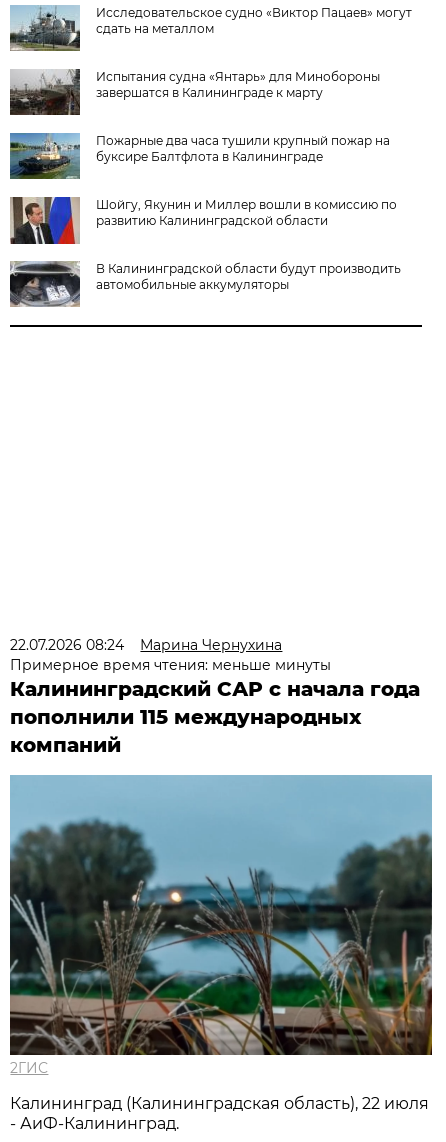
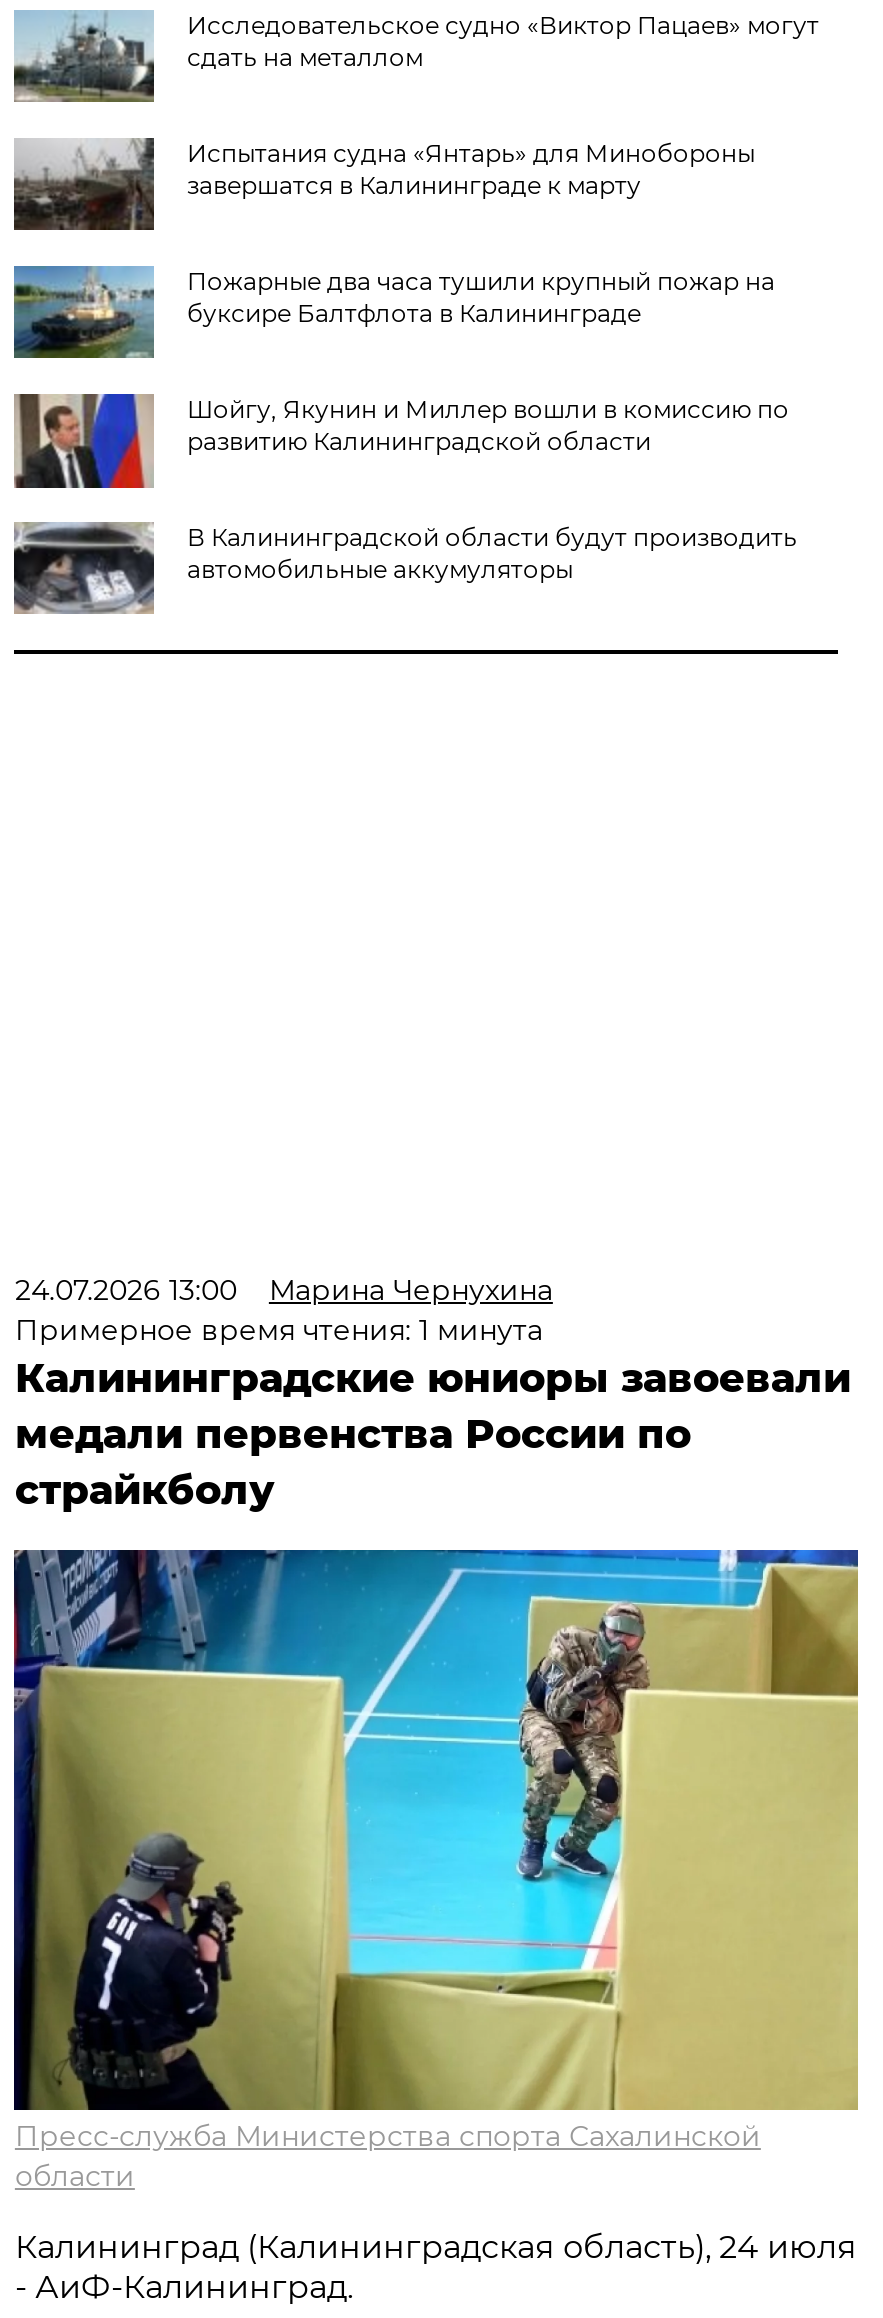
- 22.07.2026 08:24 Марина Чернухина
+ 24.07.2026 13:00 Марина Чернухина

- Примерное время чтения: меньше минуты
- Калининградский САР с начала года
- пополнили 115 международных
- компаний
+ Примерное время чтения: 1 минута
+ Калининградские юниоры завоевали
+ медали первенства России по
+ страйкболу

- [image]
- 2ГИС
+ [image]
+ Пресс-служба Министерства спорта Сахалинской
+ области

- Калининград (Калининградская область), 22 июля
+ Калининград (Калининградская область), 24 июля
